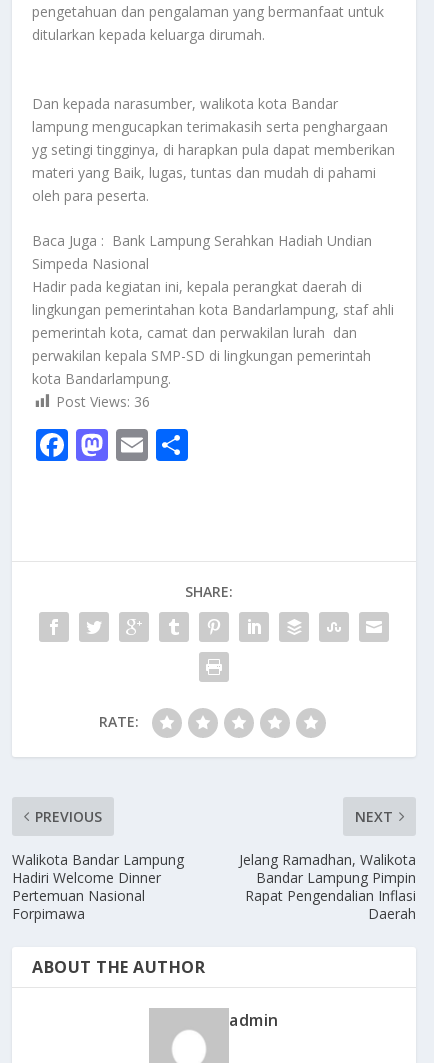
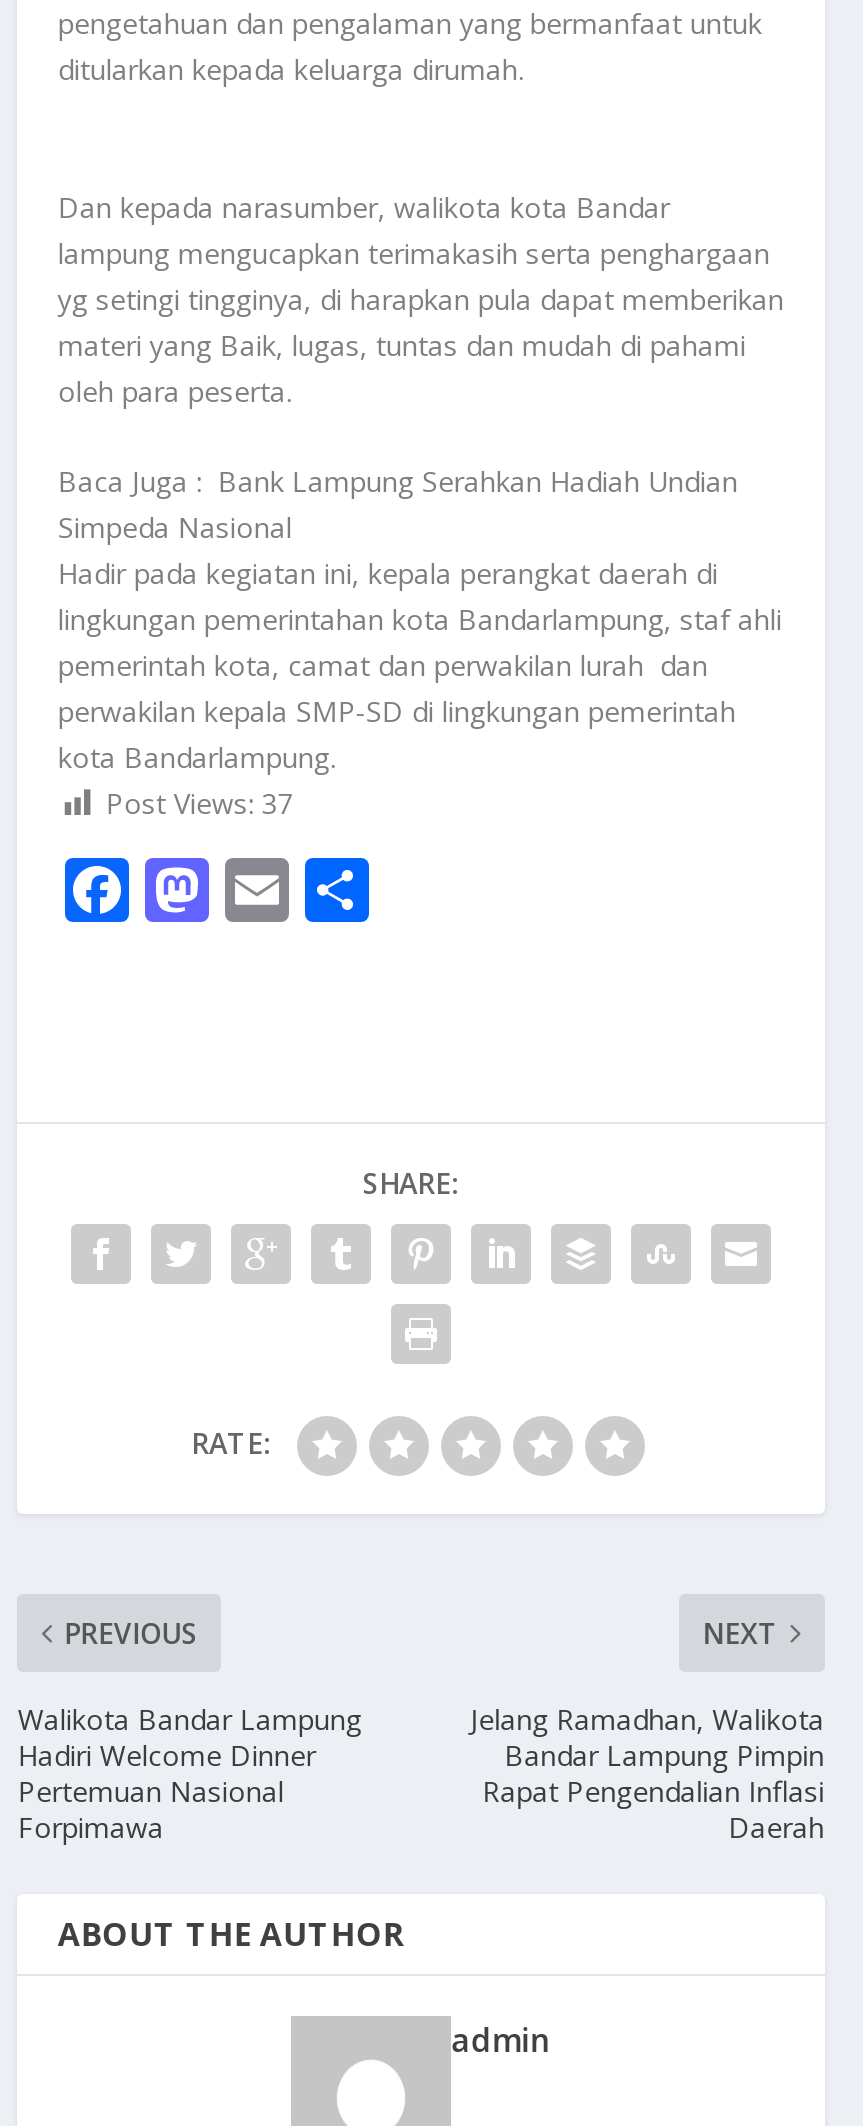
- Post Views: 36
+ Post Views: 37
